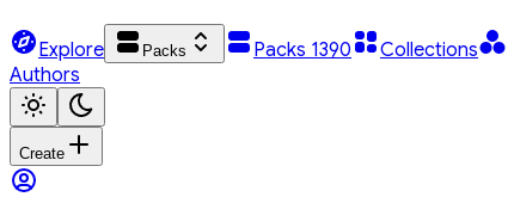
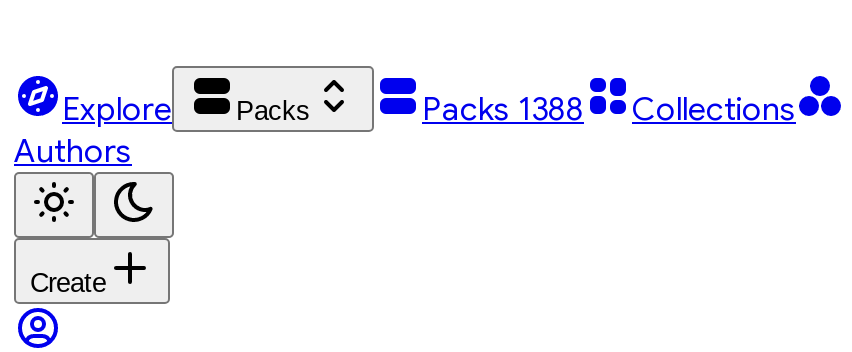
- Packs 1390 Collections
+ Packs 1388 Collections
